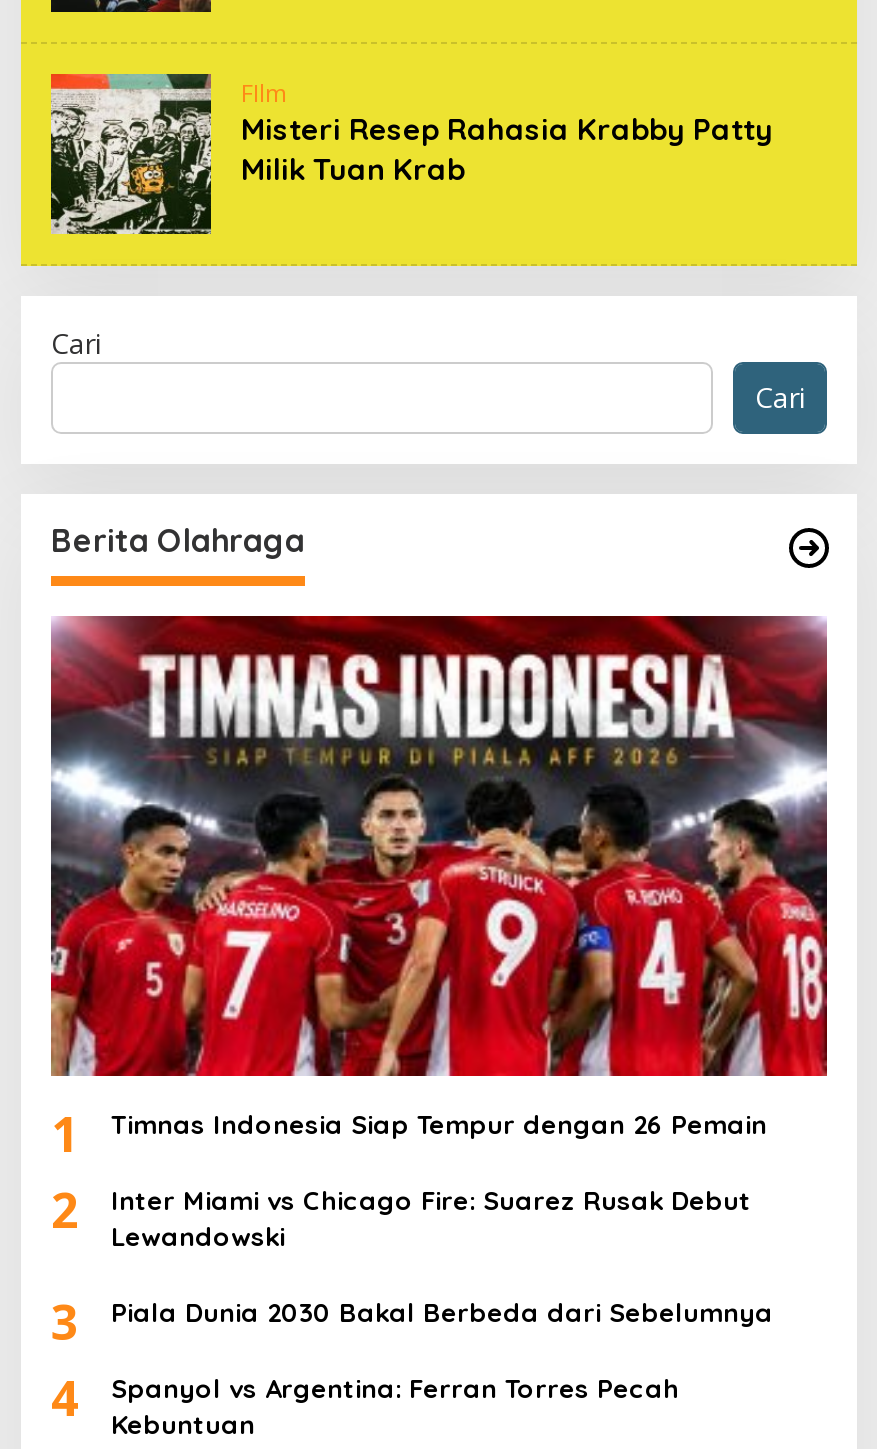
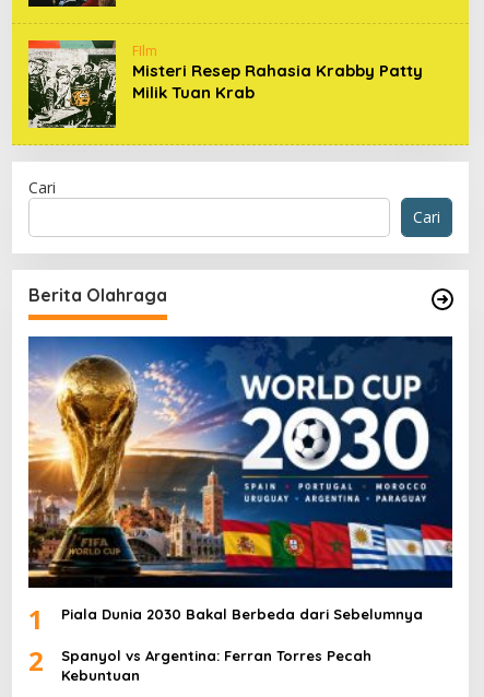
- [image]
+ [image]

- Timnas Indonesia Siap Tempur dengan 26 Pemain
- 2
- Inter Miami vs Chicago Fire: Suarez Rusak Debut
- Lewandowski
- 3

- 4 Spanyol vs Argentina: Ferran Torres Pecah Kebuntuan
+ 2 Spanyol vs Argentina: Ferran Torres Pecah Kebuntuan
